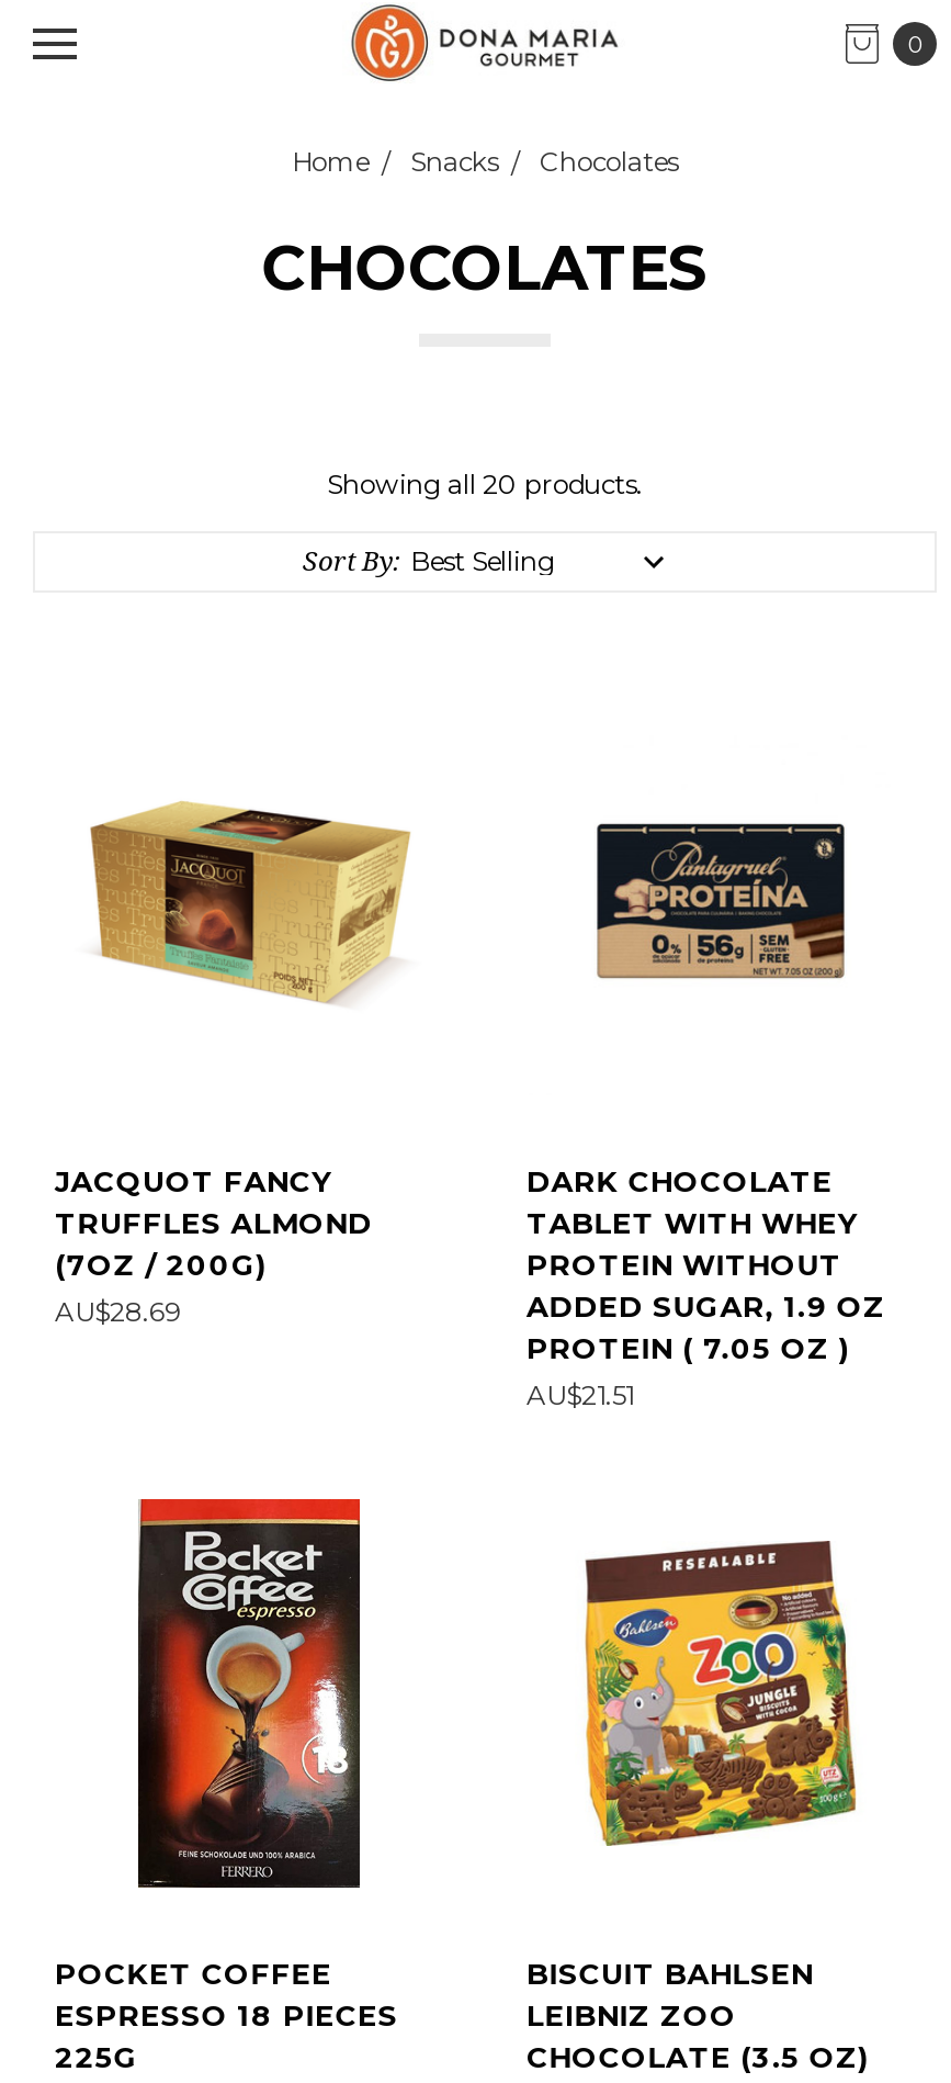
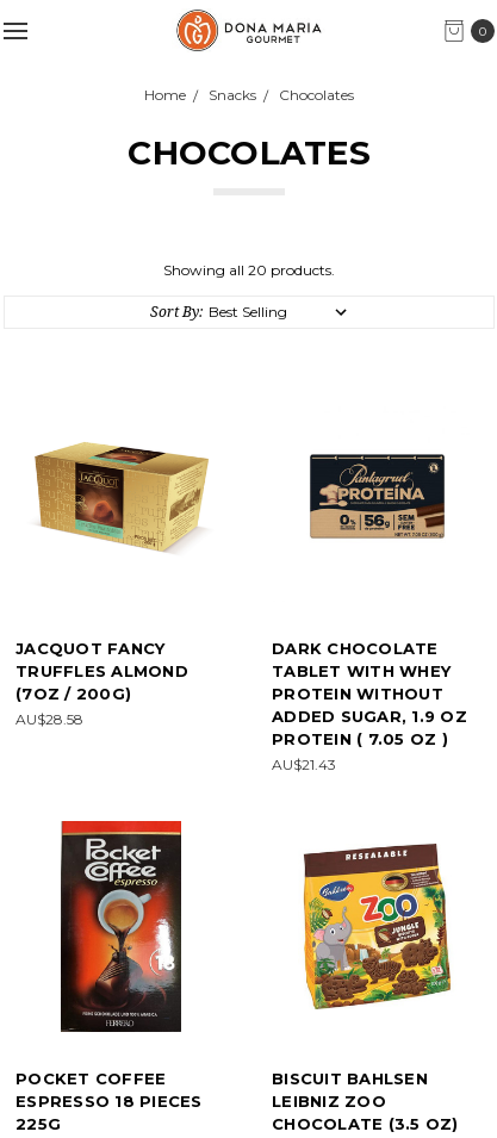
- AU$28.69
+ AU$28.58

- AU$21.51
+ AU$21.43
